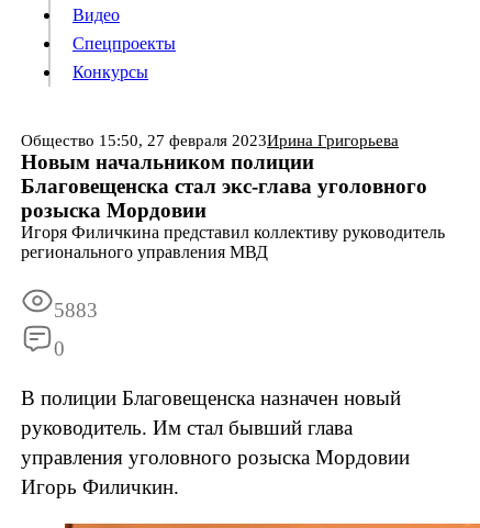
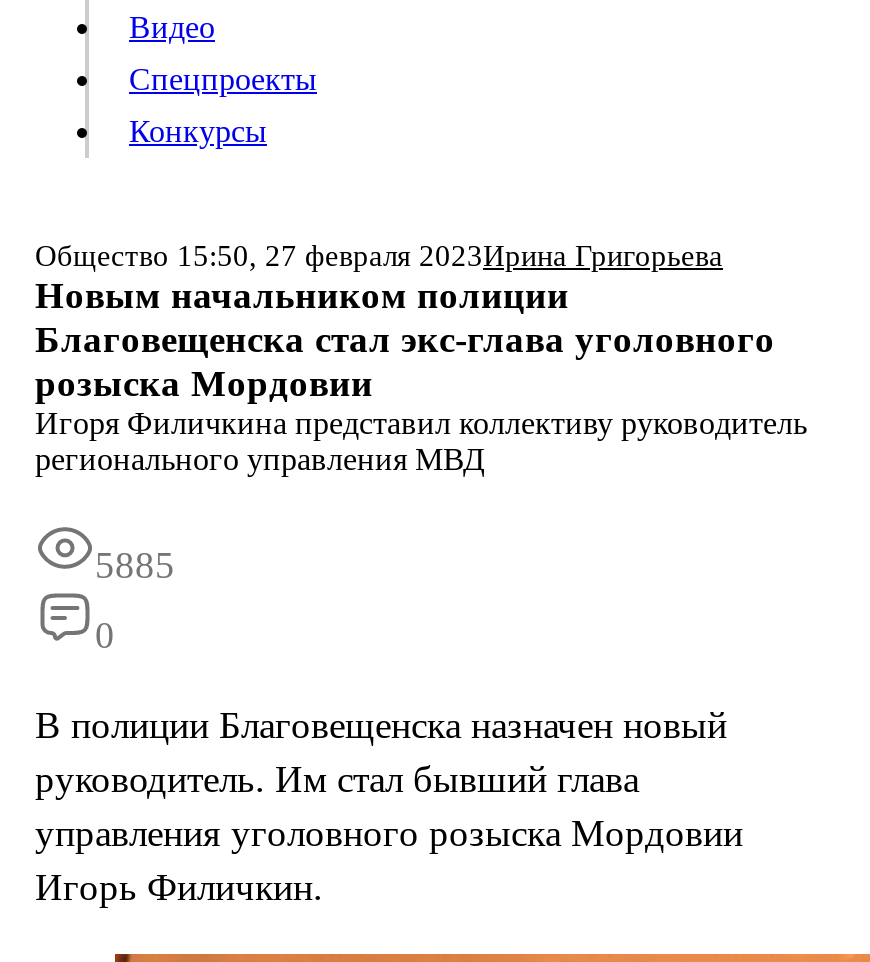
- 5883
+ 5885
